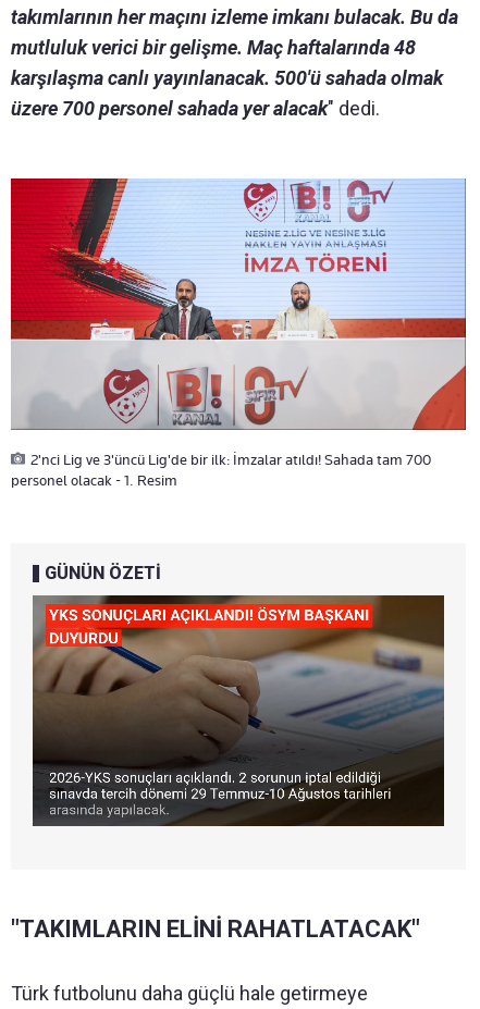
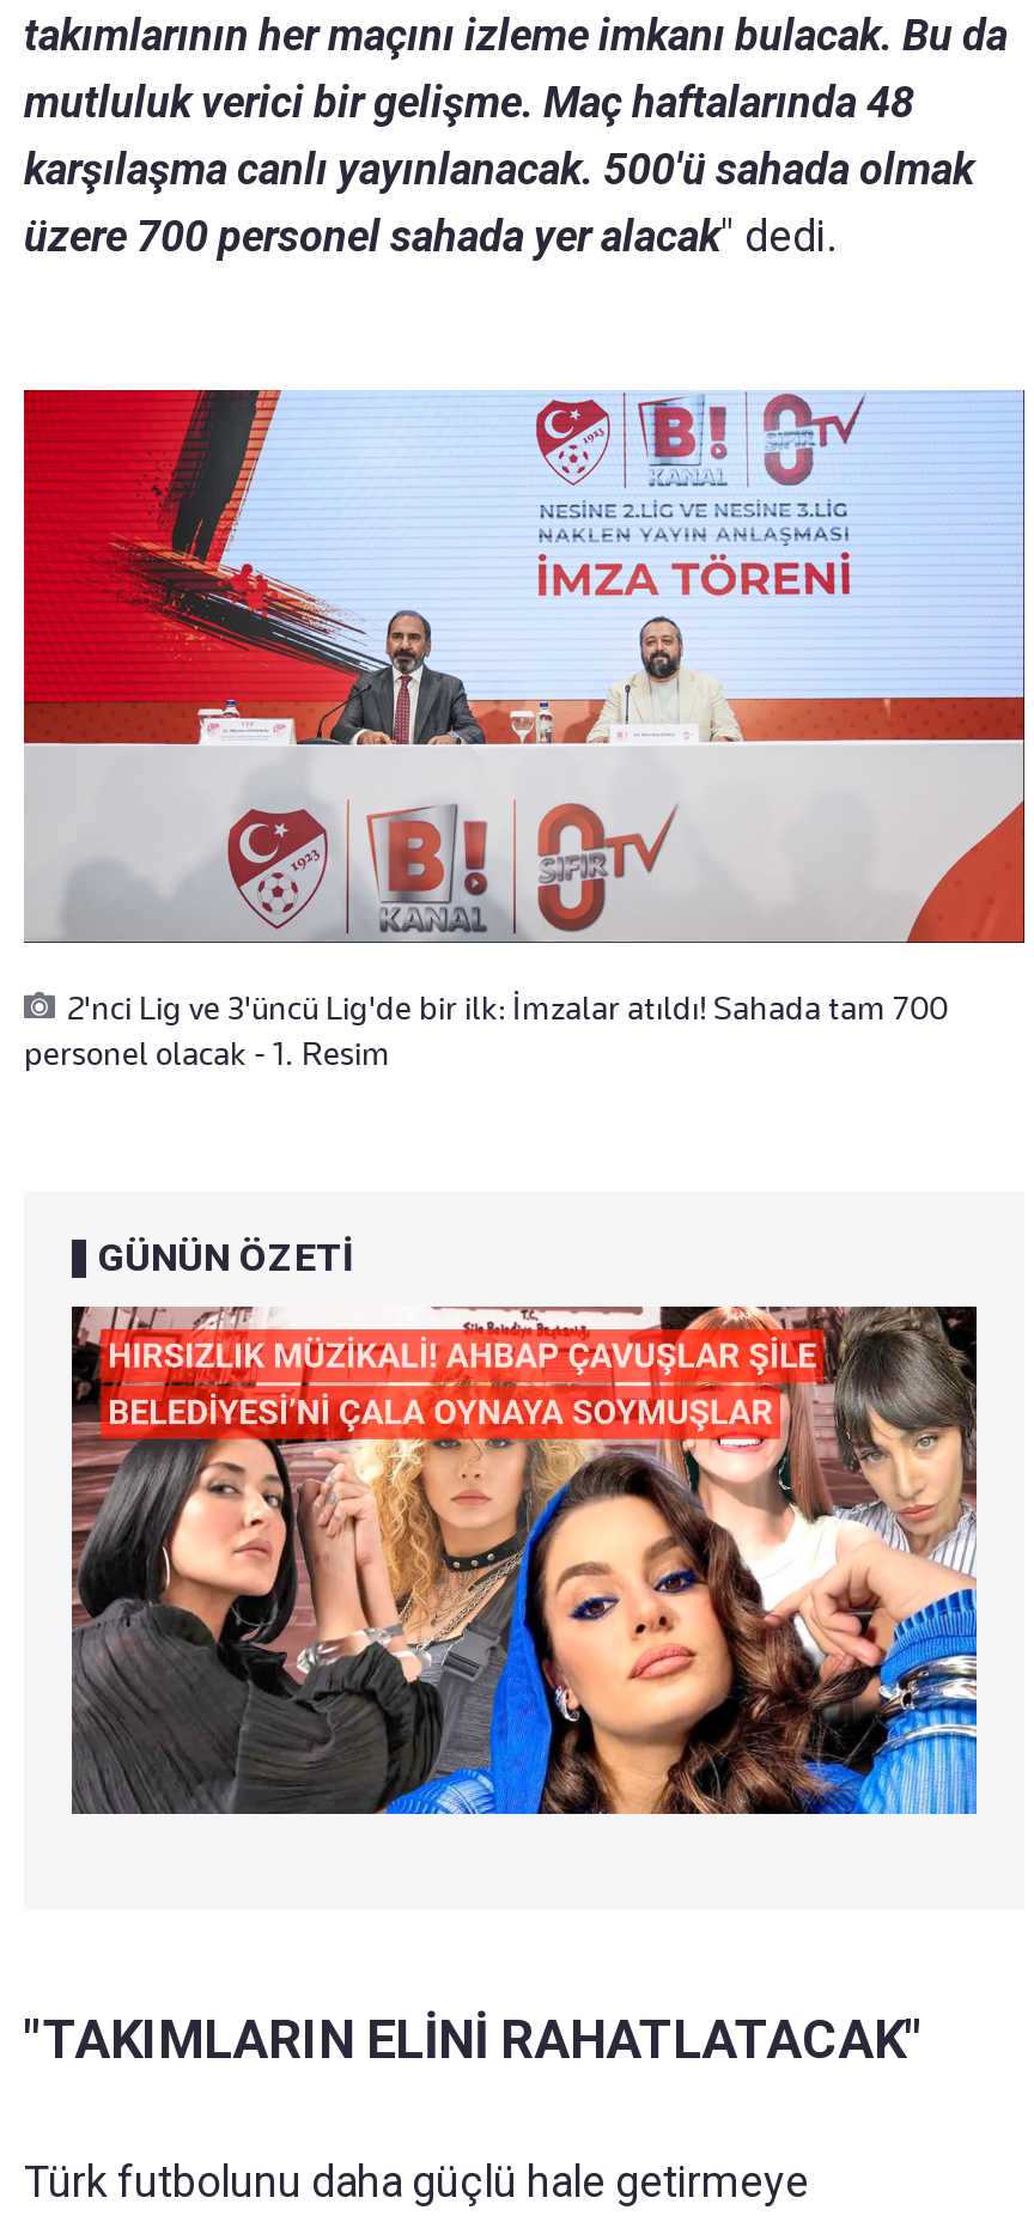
- [image]
+ [image]
